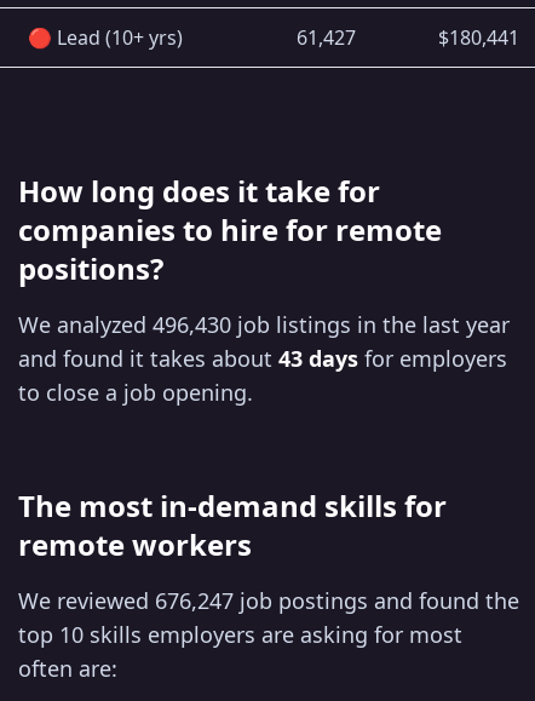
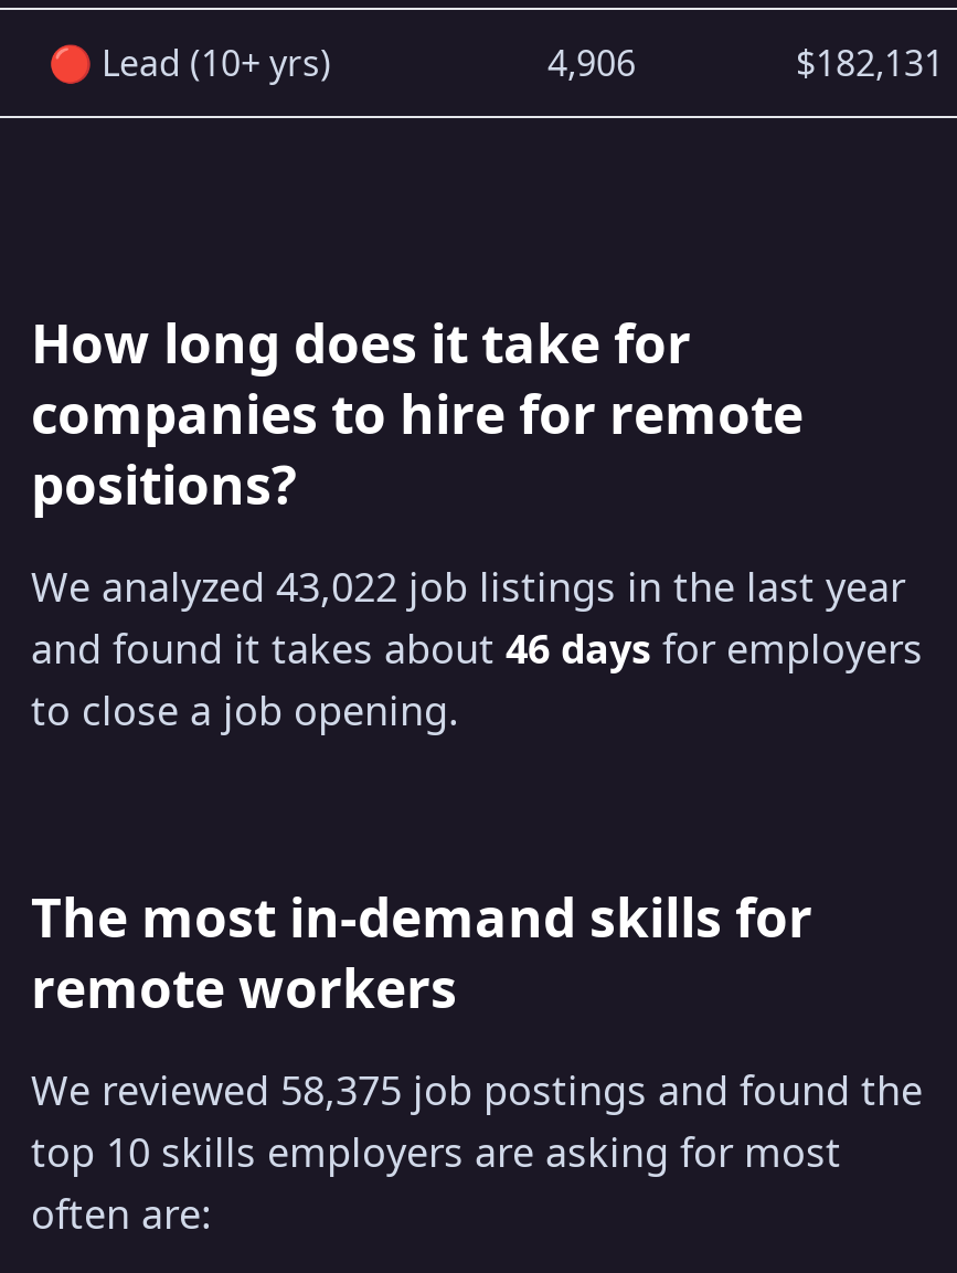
- 61,427
+ 4,906

- $180,441
+ $182,131

- We analyzed 496,430 job listings in the last year
+ We analyzed 43,022 job listings in the last year

- and found it takes about 43 days for employers
+ and found it takes about 46 days for employers

- We reviewed 676,247 job postings and found the
+ We reviewed 58,375 job postings and found the
